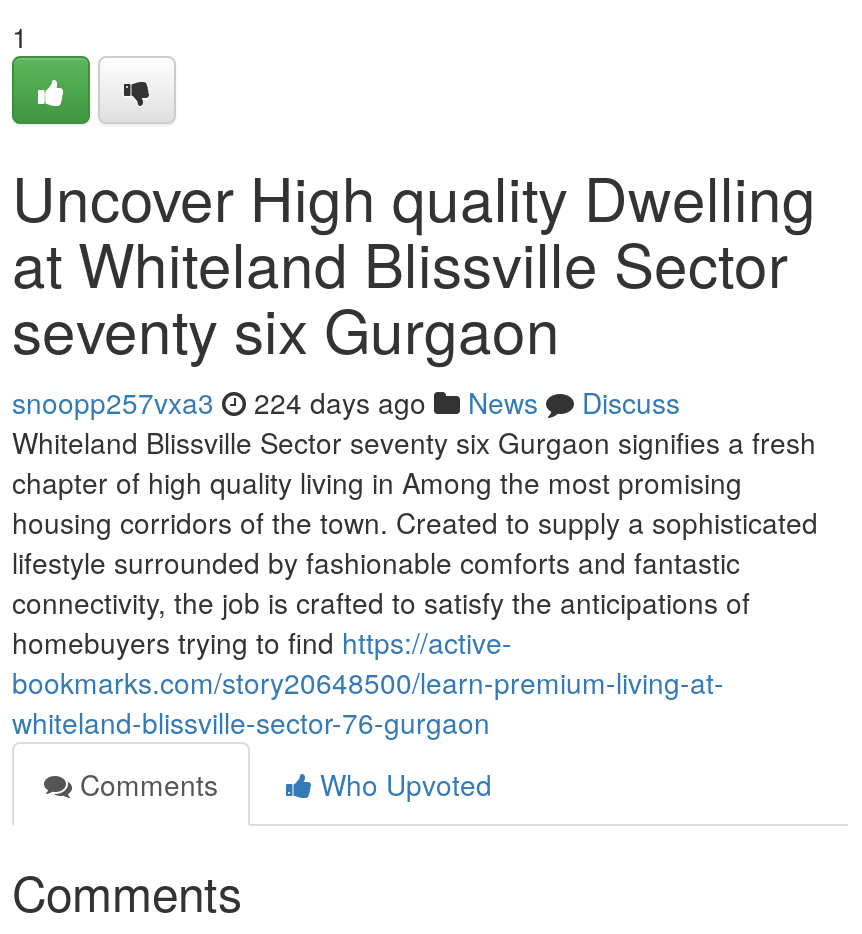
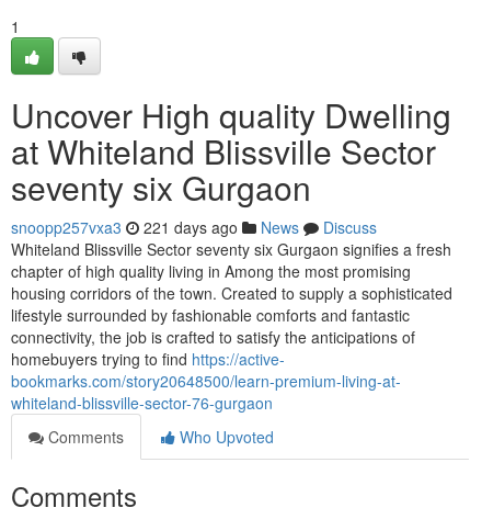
- snoopp257vxa3 224 days ago News Discuss
+ snoopp257vxa3 221 days ago News Discuss
